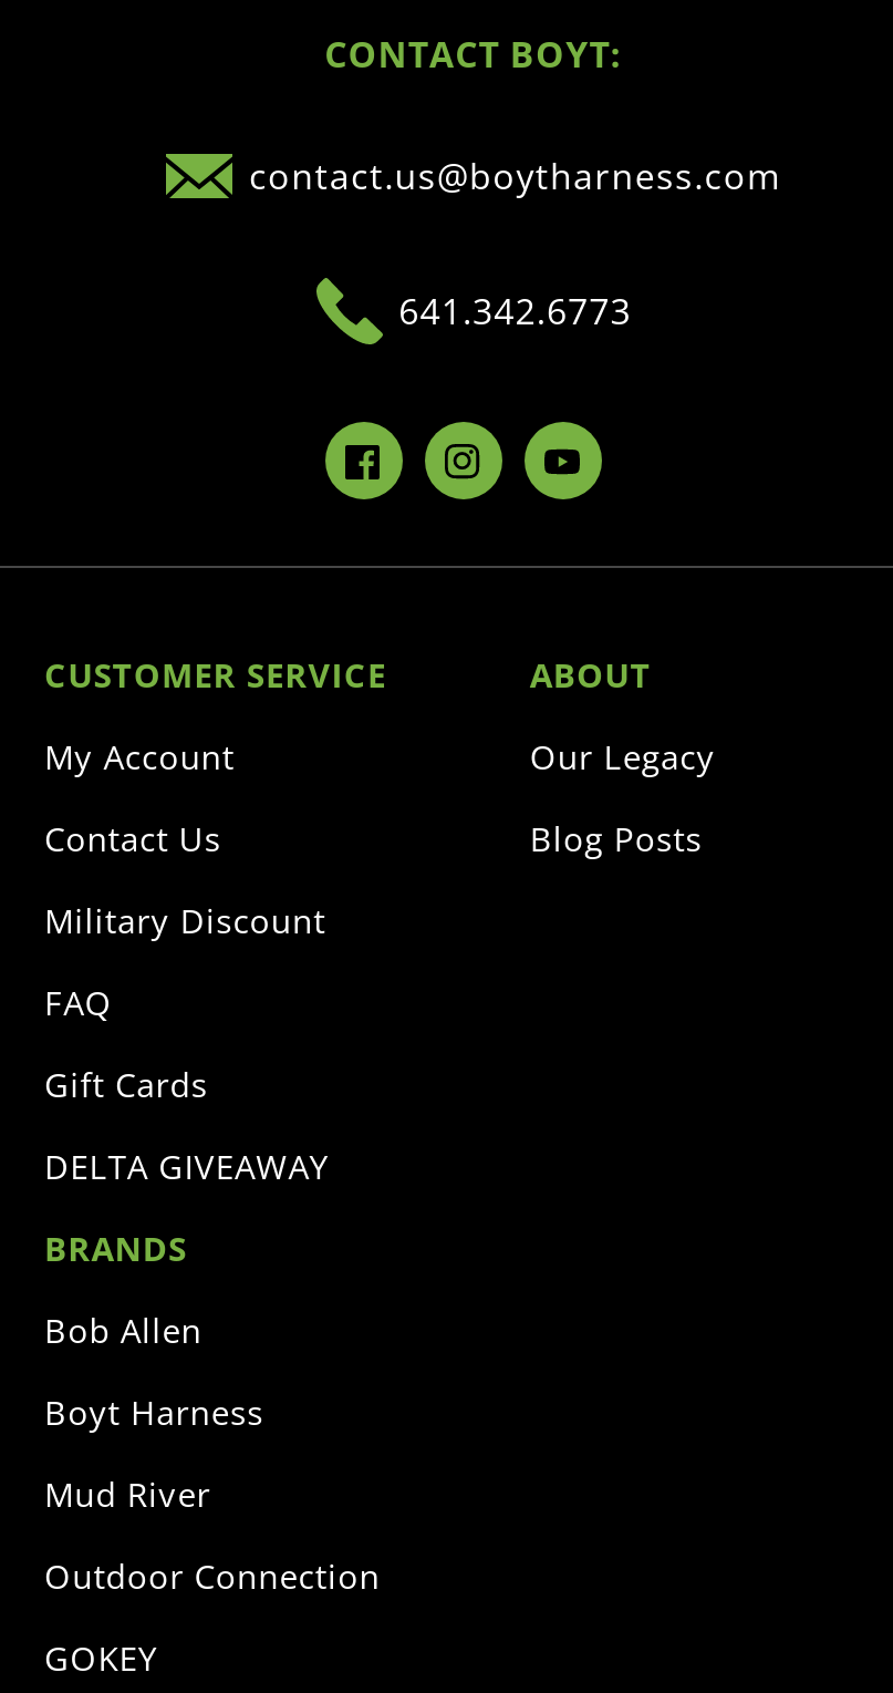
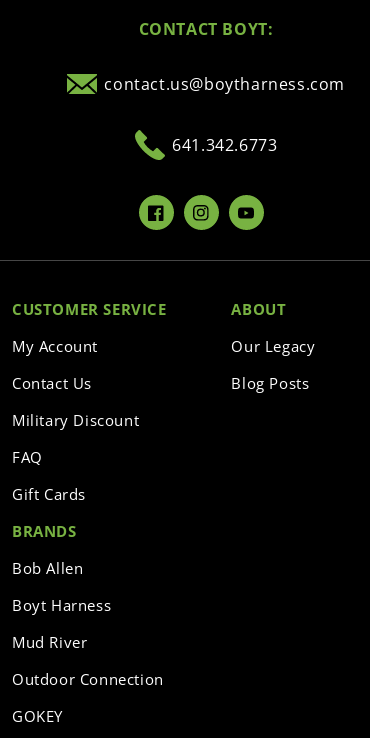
- DELTA GIVEAWAY
